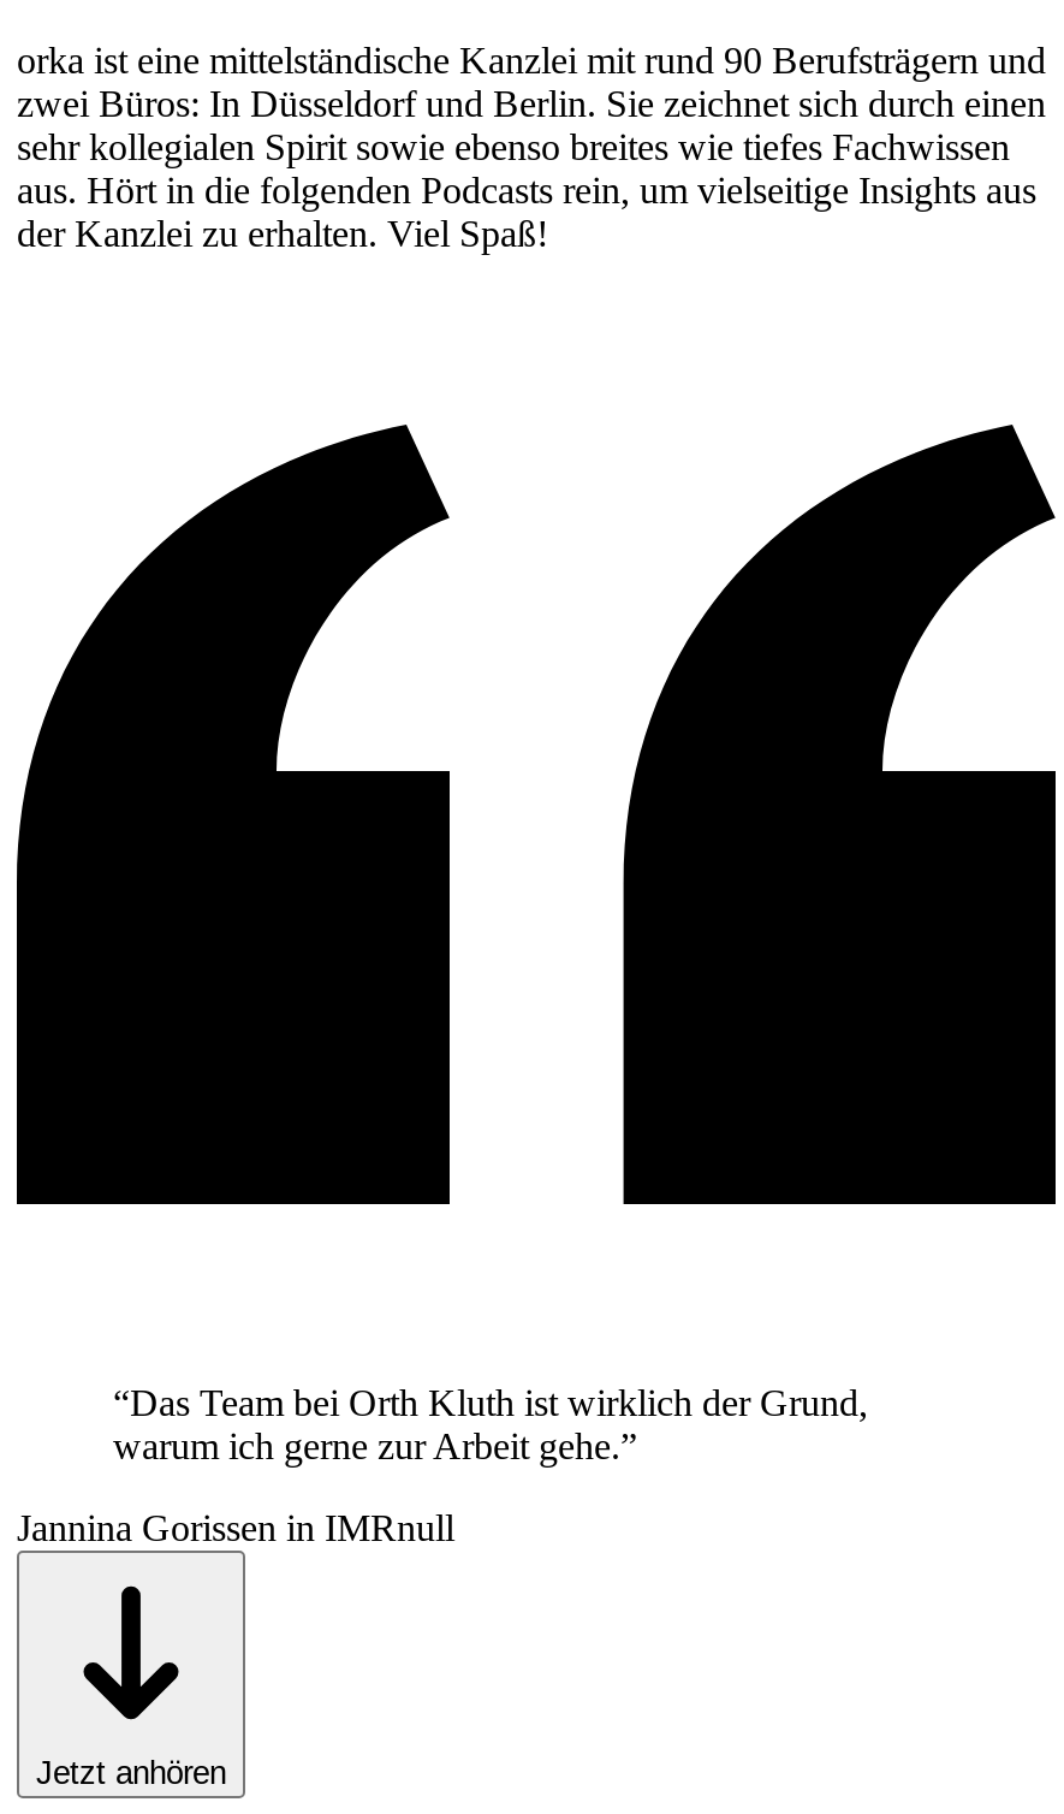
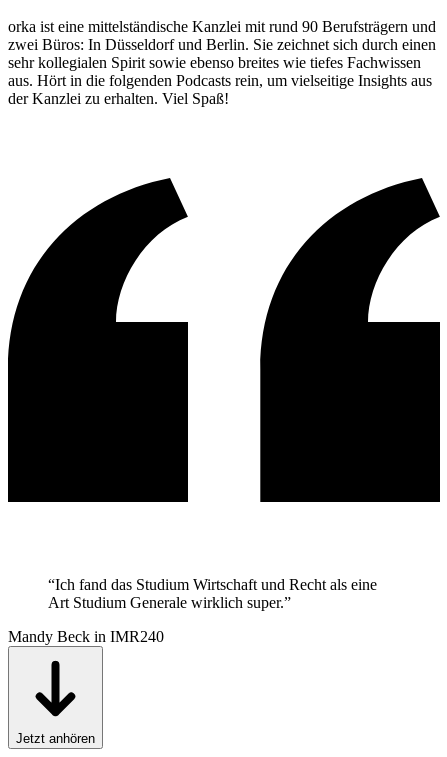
- “Das Team bei Orth Kluth ist wirklich der Grund,
- warum ich gerne zur Arbeit gehe.”
+ “Ich fand das Studium Wirtschaft und Recht als eine
+ Art Studium Generale wirklich super.”

- Jannina Gorissen in IMRnull
+ Mandy Beck in IMR240
